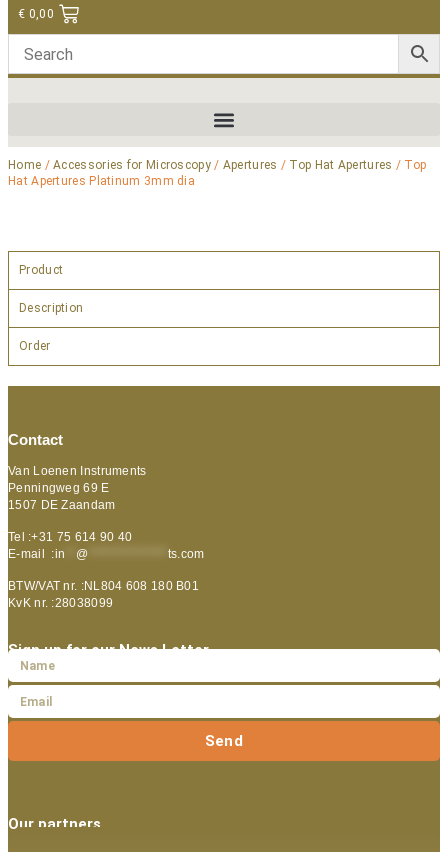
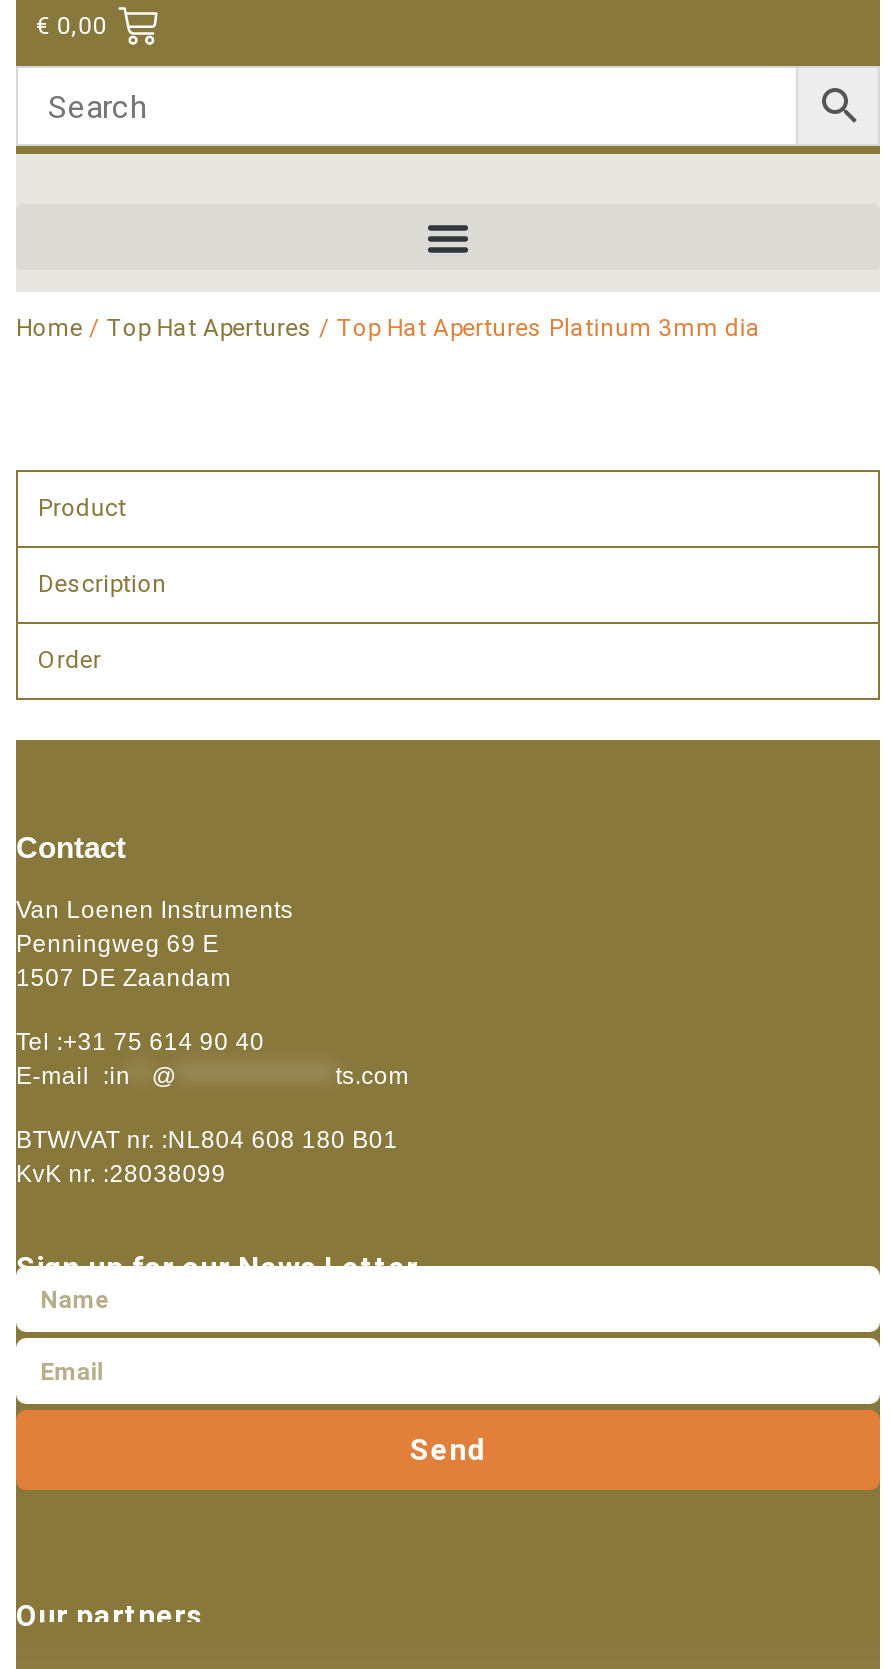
- Home / Accessories for Microscopy / Apertures / Top Hat Apertures / Top
- Hat Apertures Platinum 3mm dia
+ Home / Top Hat Apertures / Top Hat Apertures Platinum 3mm dia
